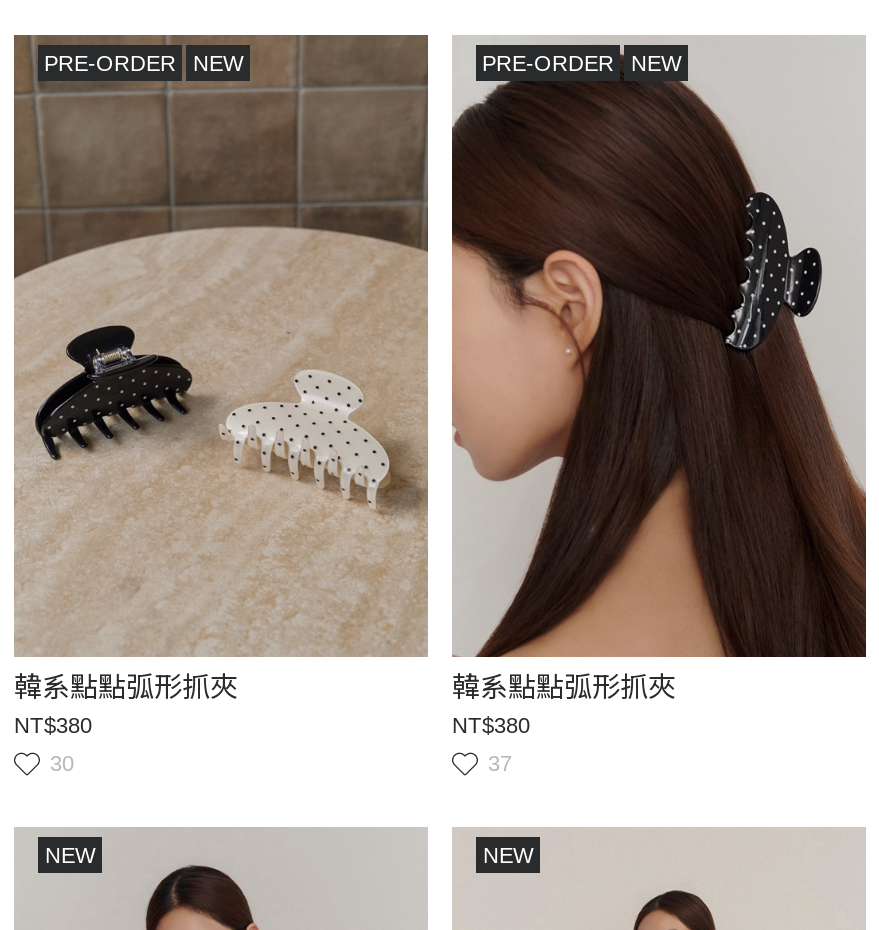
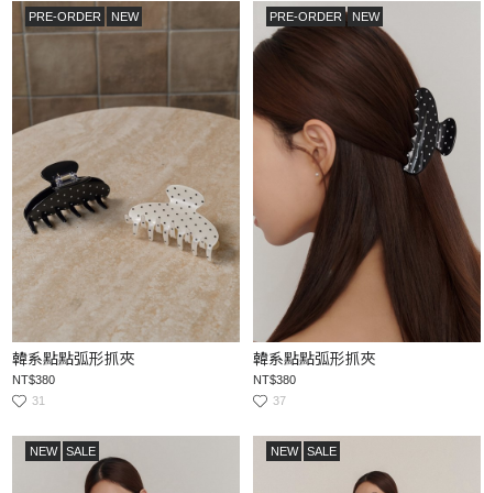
- 30
+ 31

+ SALE

+ SALE
